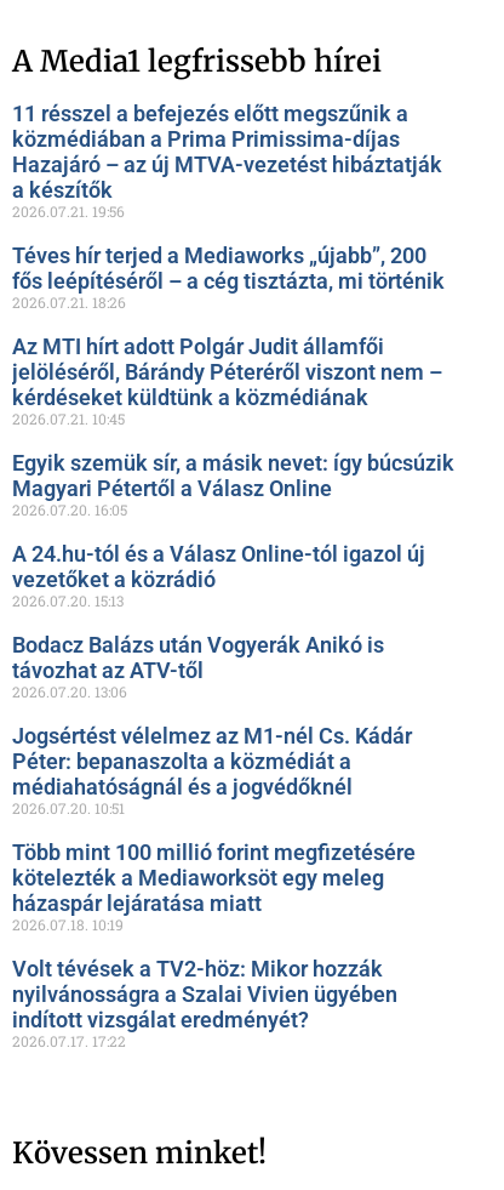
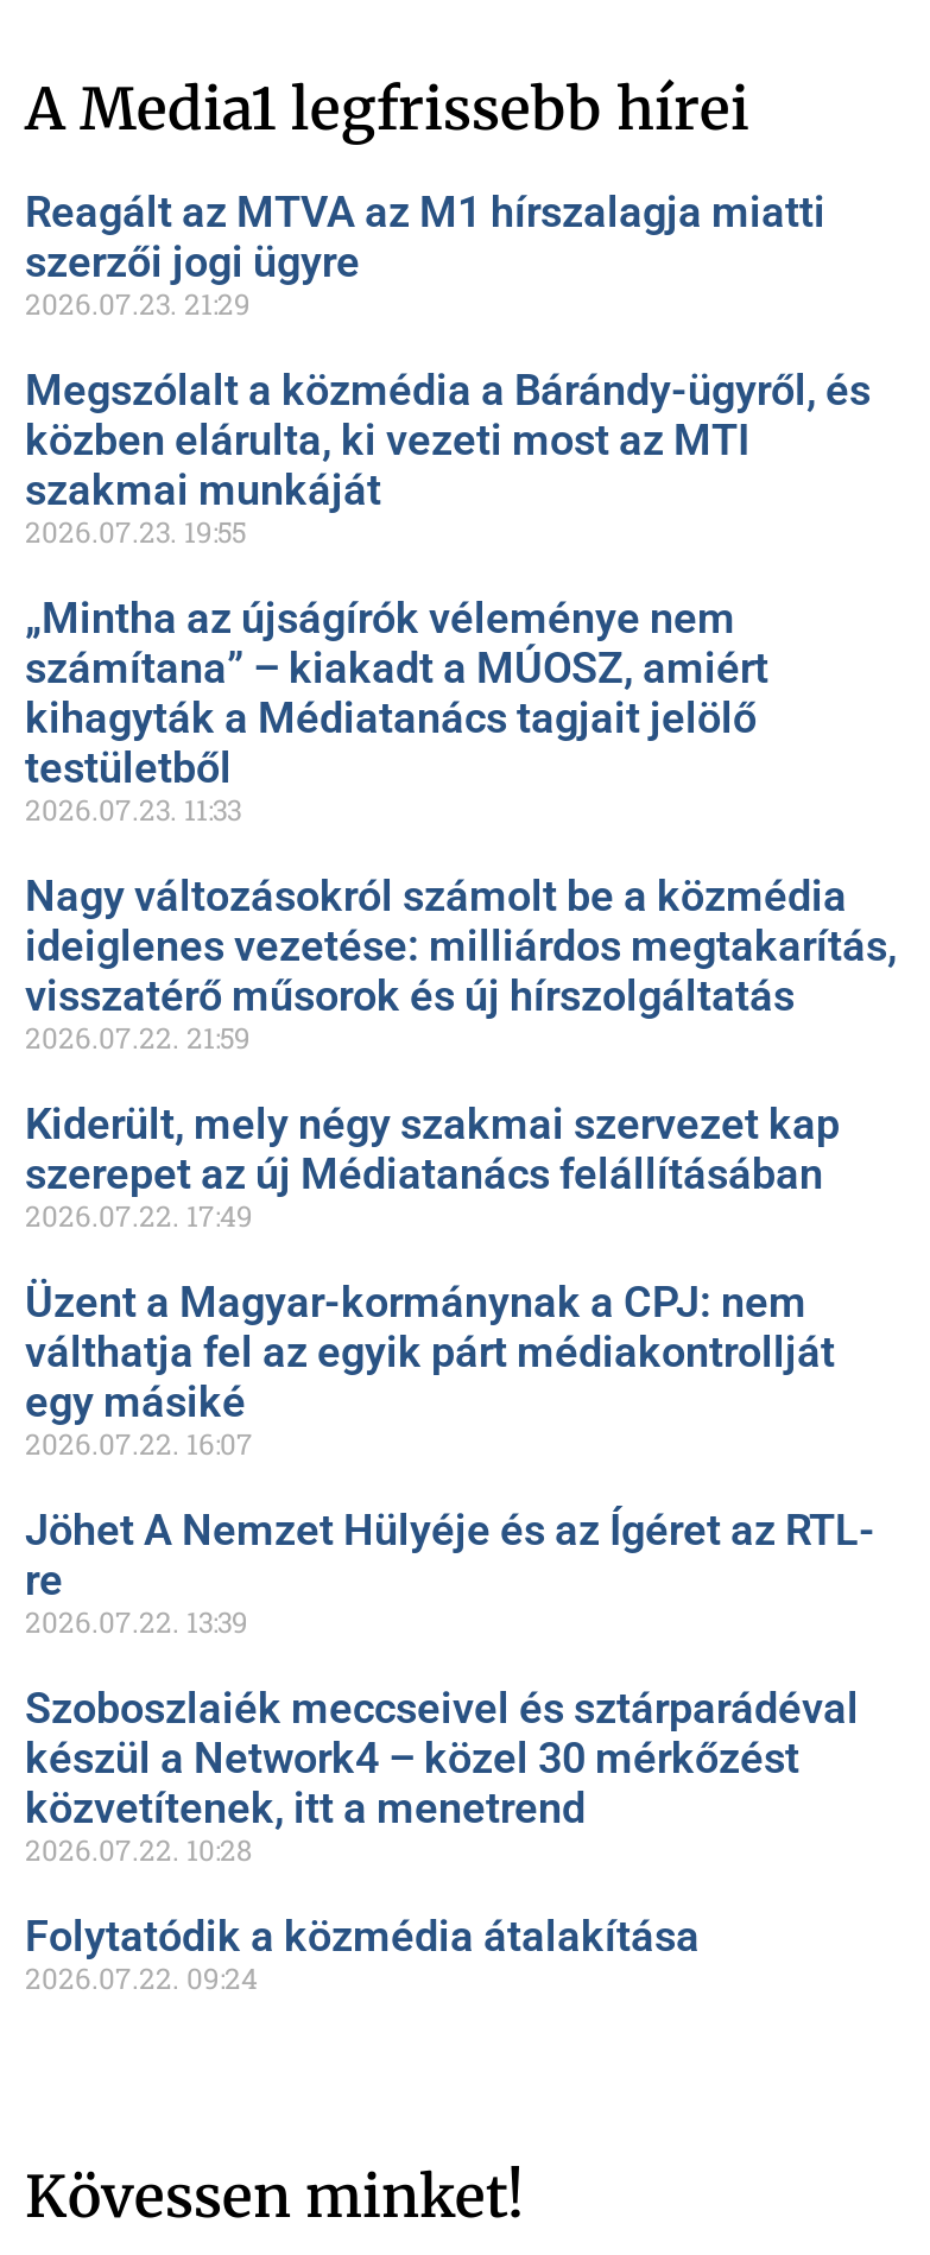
- 11 résszel a befejezés előtt megszűnik a
- közmédiában a Prima Primissima-díjas
- Hazajáró – az új MTVA-vezetést hibáztatják
- a készítők
- 2026.07.21. 19:56
+ Reagált az MTVA az M1 hírszalagja miatti
+ szerzői jogi ügyre
+ 2026.07.23.21:29

- Téves hír terjed a Mediaworks „újabb”, 200
- fős leépítéséről – a cég tisztázta, mi történik
- 2026.07.21. 18:26
+ Megszólalt a közmédia a Bárándy-ügyről, és
+ közben elárulta, ki vezeti most az MTI
+ szakmai munkáját
+ 2026.07.23. 19:55

- Az MTI hírt adott Polgár Judit államfői
- jelöléséről, Bárándy Péteréről viszont nem –
- kérdéseket küldtünk a közmédiának
- 2026.07.21. 10:45
+ „Mintha az újságírók véleménye nem
+ számítana” – kiakadt a MÚOSZ, amiért
+ kihagyták a Médiatanács tagjait jelölő
+ testületből
+ 2026.07.23. 11:33

- Egyik szemük sír, a másik nevet: így búcsúzik
- Magyari Pétertől a Válasz Online
- 2026.07.20. 16:05
+ Nagy változásokról számolt be a közmédia
+ ideiglenes vezetése: milliárdos megtakarítás,
+ visszatérő műsorok és új hírszolgáltatás
+ 2026.07.22. 21:59

- A 24.hu-tól és a Válasz Online-tól igazol új
- vezetőket a közrádió
- 2026.07.20. 15:13
+ Kiderült, mely négy szakmai szervezet kap
+ szerepet az új Médiatanács felállításában
+ 2026.07.22. 17:49

- Bodacz Balázs után Vogyerák Anikó is
- távozhat az ATV-től
- 2026.07.20. 13:06
+ Üzent a Magyar-kormánynak a CPJ: nem
+ válthatja fel az egyik párt médiakontrollját
+ egy másiké
+ 2026.07.22. 16:07

- Jogsértést vélelmez az M1-nél Cs. Kádár
- Péter: bepanaszolta a közmédiát a
- médiahatóságnál és a jogvédőknél
- 2026.07.20. 10:51
+ Jöhet A Nemzet Hülyéje és az Ígéret az RTL-
+ re
+ 2026.07.22. 13:39

- Több mint 100 millió forint megfizetésére
- kötelezték a Mediaworksöt egy meleg
- házaspár lejáratása miatt
- 2026.07.18. 10:19
+ Szoboszlaiék meccseivel és sztárparádéval
+ készül a Network4 – közel 30 mérkőzést
+ közvetítenek, itt a menetrend
+ 2026.07.22. 10:28

- Volt tévések a TV2-höz: Mikor hozzák
- nyilvánosságra a Szalai Vivien ügyében
- indított vizsgálat eredményét?
- 2026.07.17. 17:22
+ Folytatódik a közmédia átalakítása
+ 2026.07.22. 09:24
